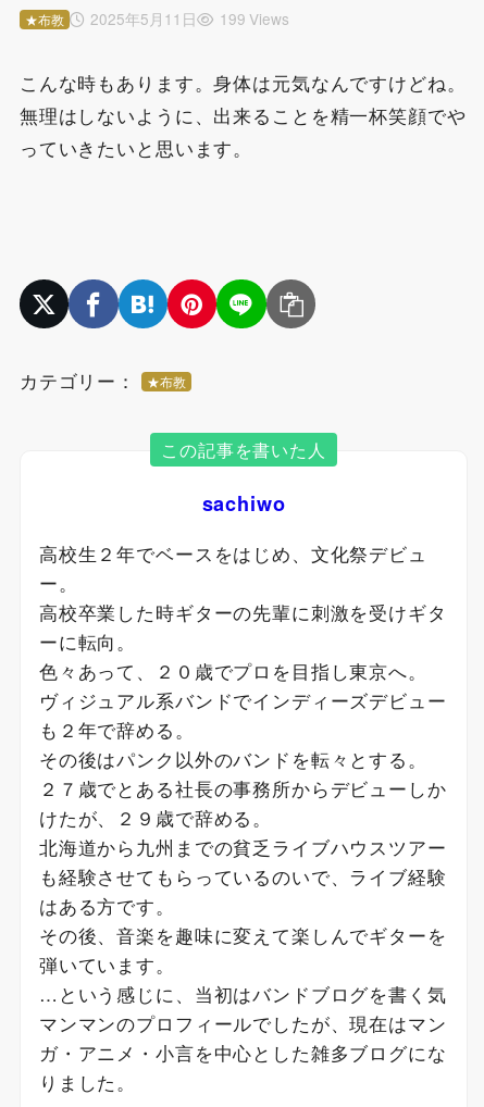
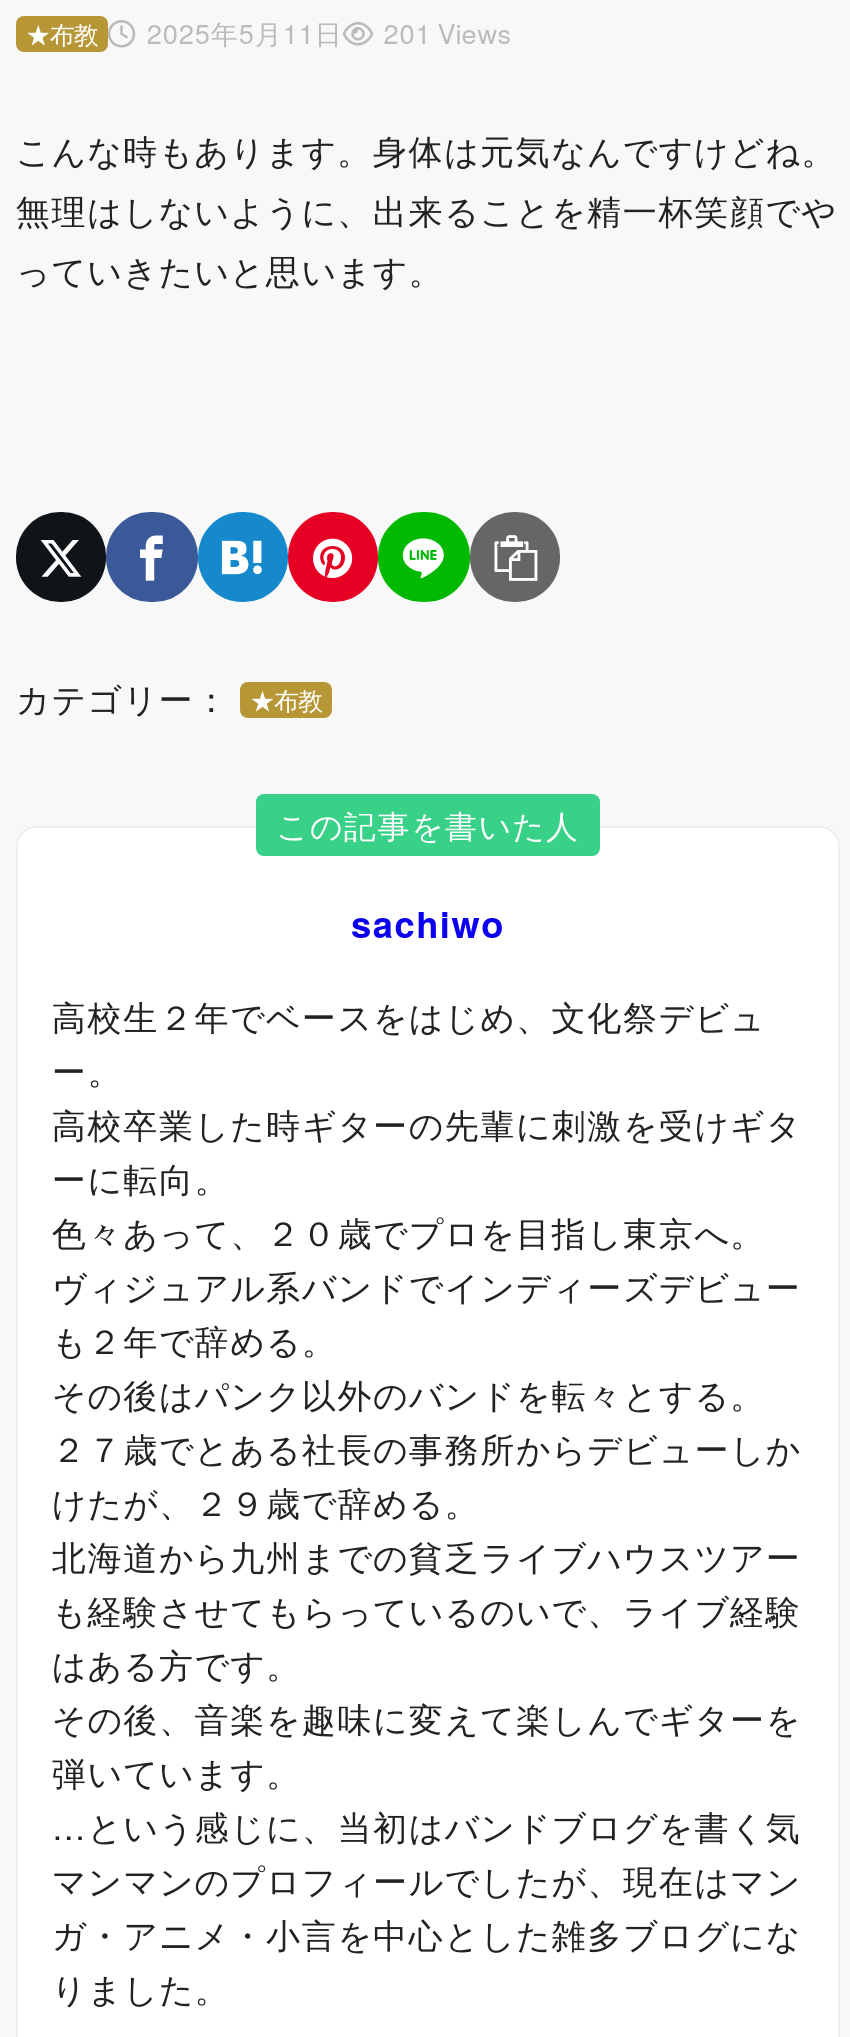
- 199 Views
+ 201 Views
